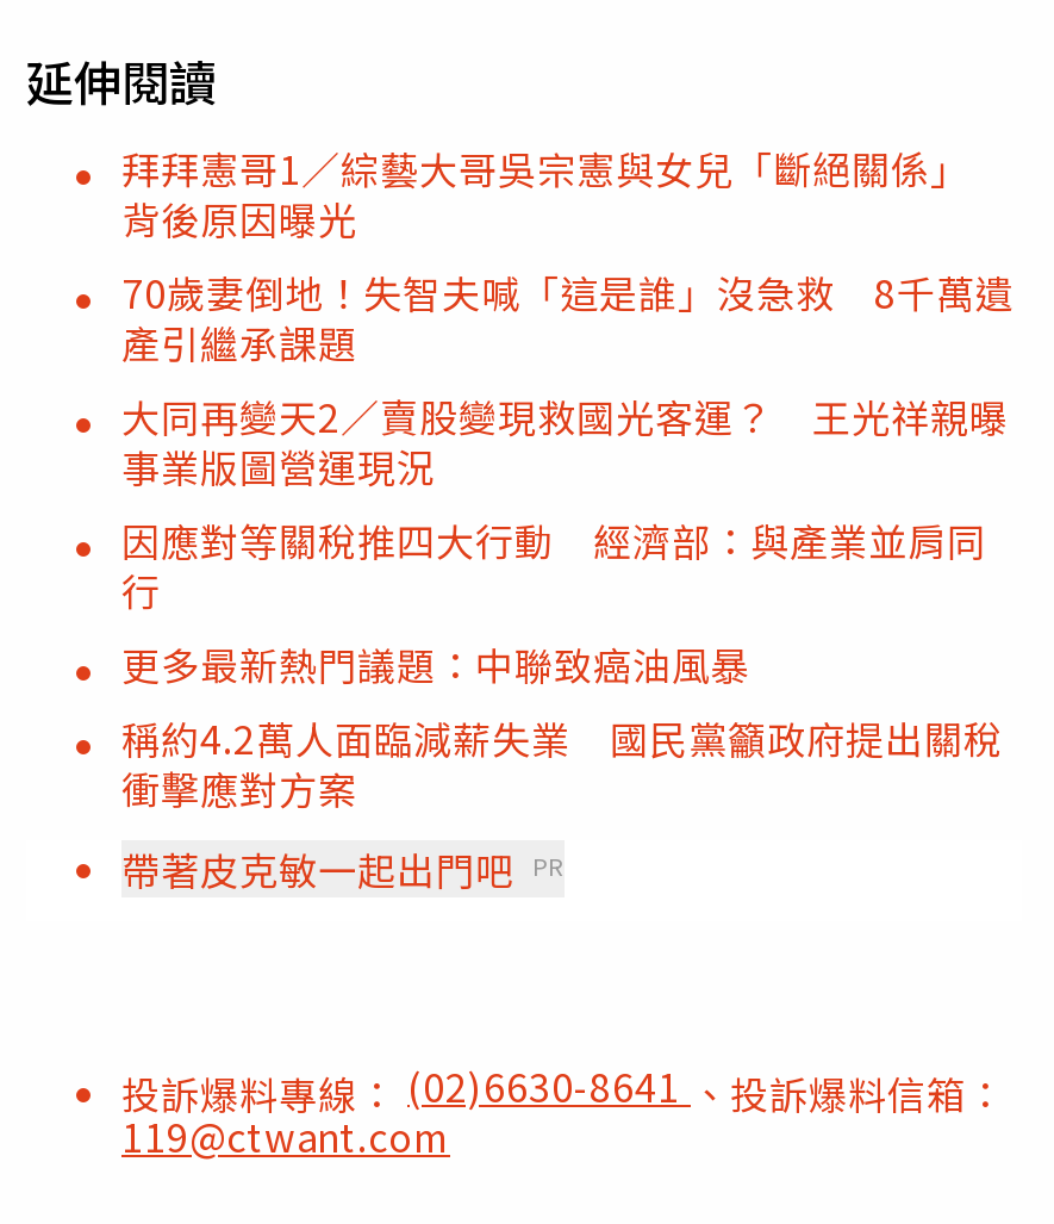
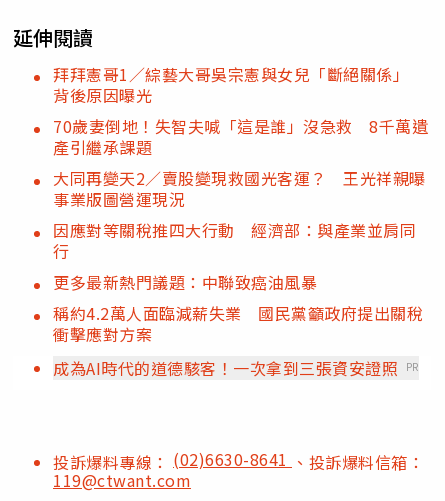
- 帶著皮克敏一起出門吧 PR
+ 成為AI時代的道德駭客！一次拿到三張資安證照 PR
